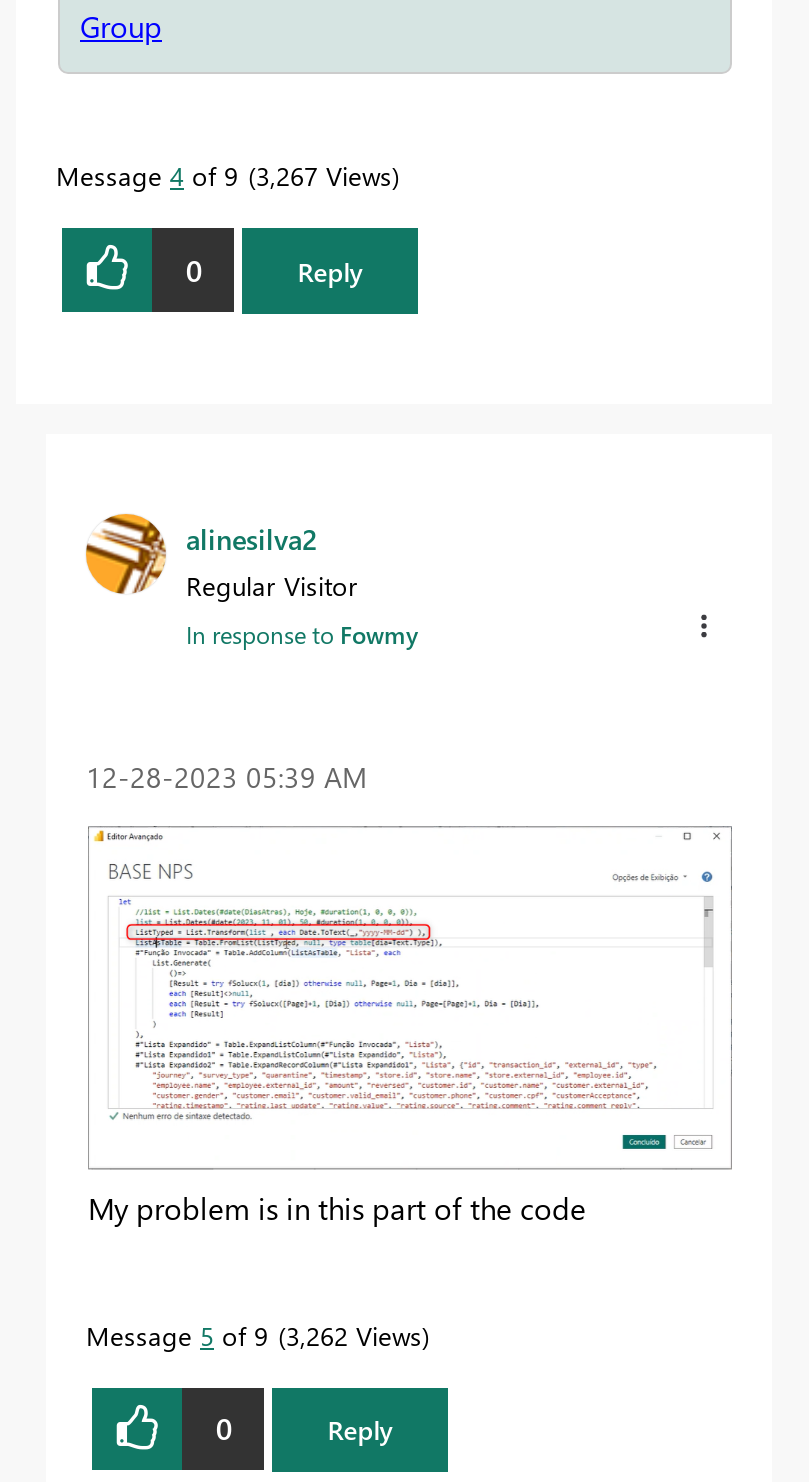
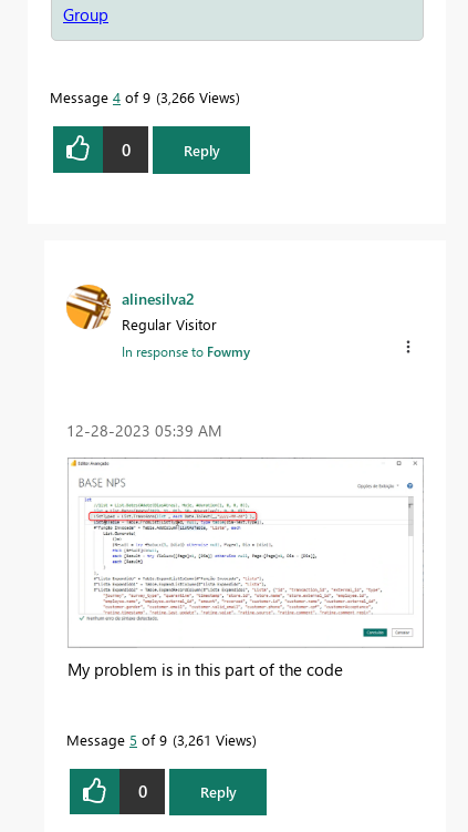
- Message 4 of 9 3,267 Views
+ Message 4 of 9 3,266 Views

- Message 5 of 9 3,262 Views
+ Message 5 of 9 3,261 Views
